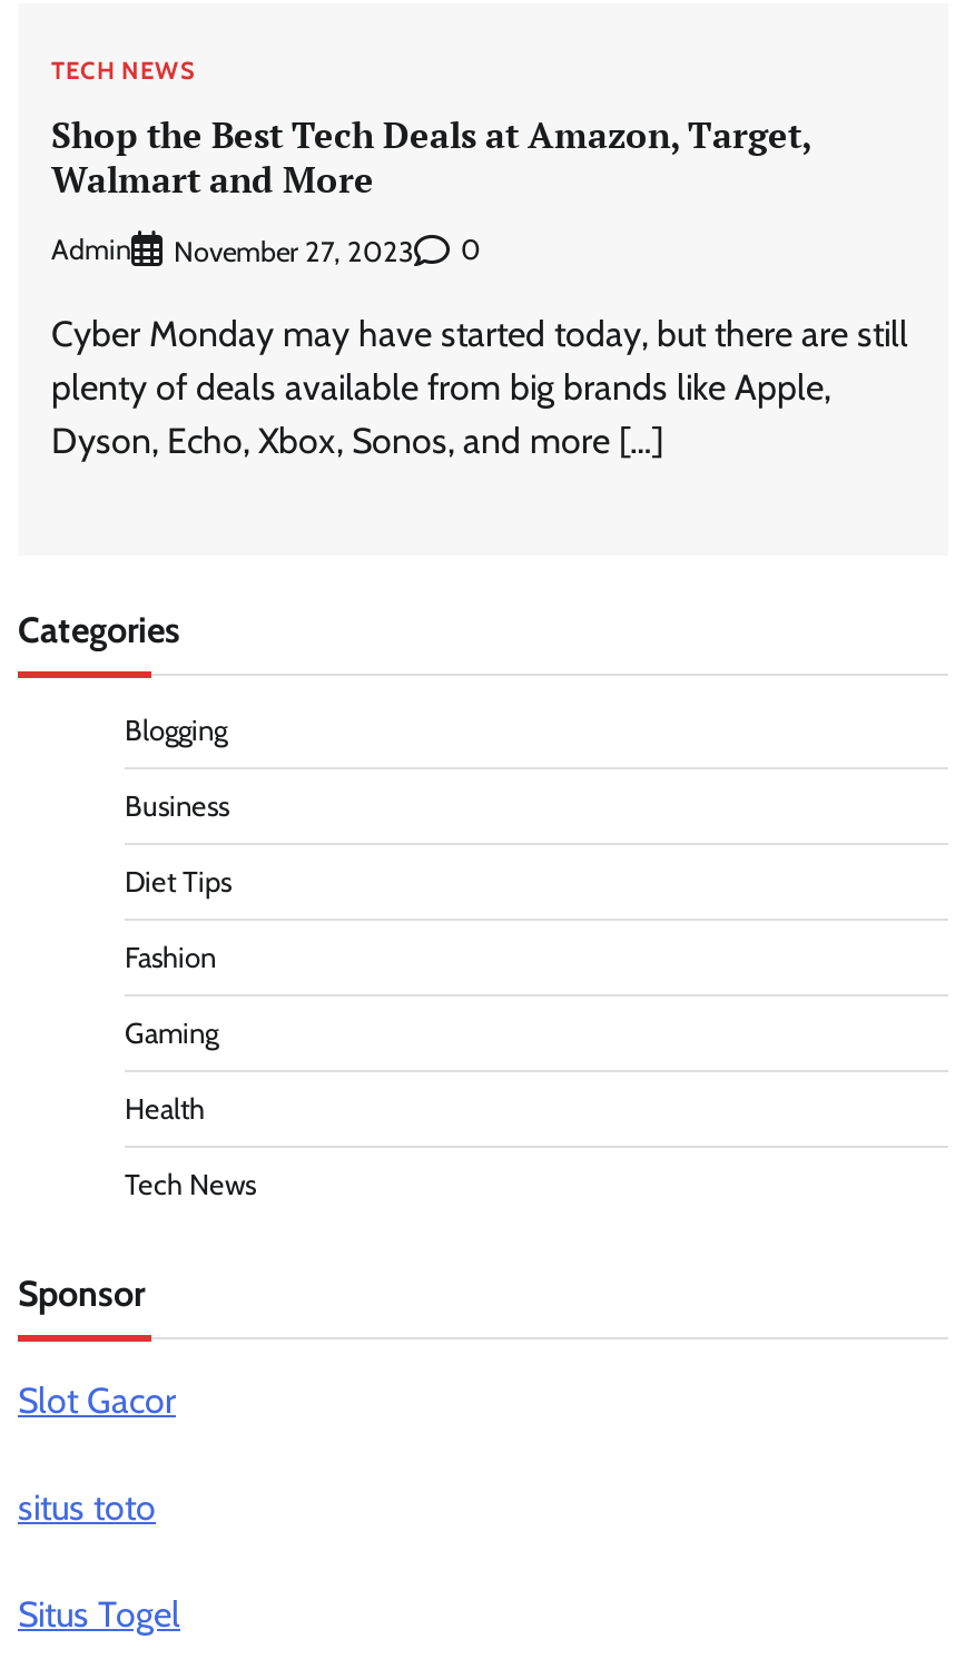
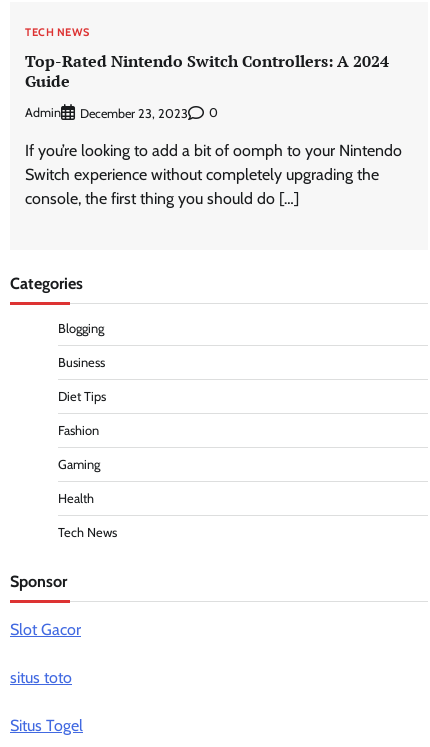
- Shop the Best Tech Deals at Amazon, Target,
- Walmart and More
+ Top-Rated Nintendo Switch Controllers: A 2024
+ Guide

- November 27, 2023
+ December 23, 2023

- Cyber Monday may have started today, but there are still
- plenty of deals available from big brands like Apple,
- Dyson, Echo, Xbox, Sonos, and more […]
+ If you’re looking to add a bit of oomph to your Nintendo
+ Switch experience without completely upgrading the
+ console, the first thing you should do […]
